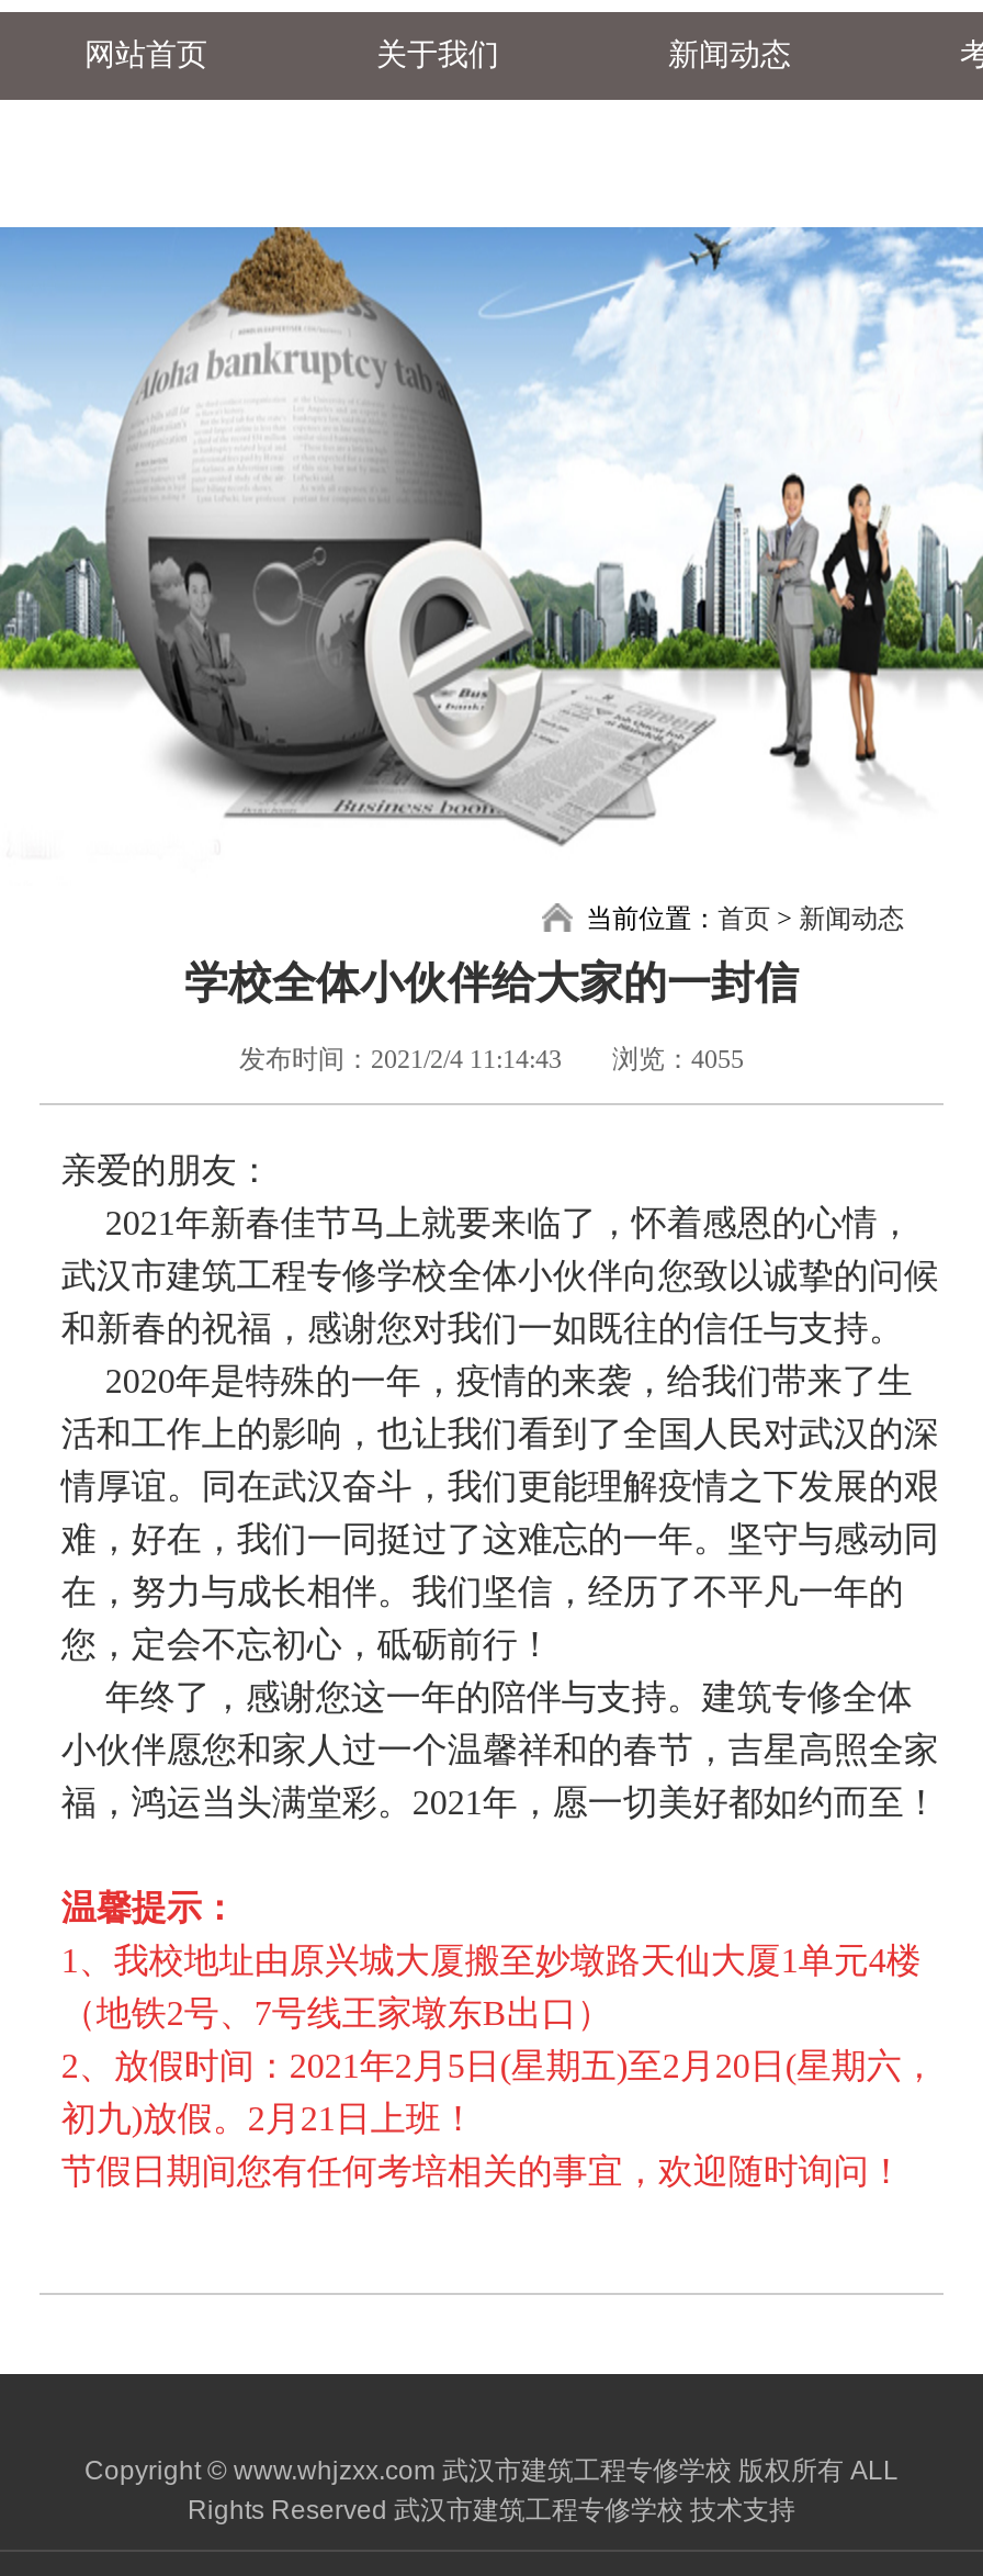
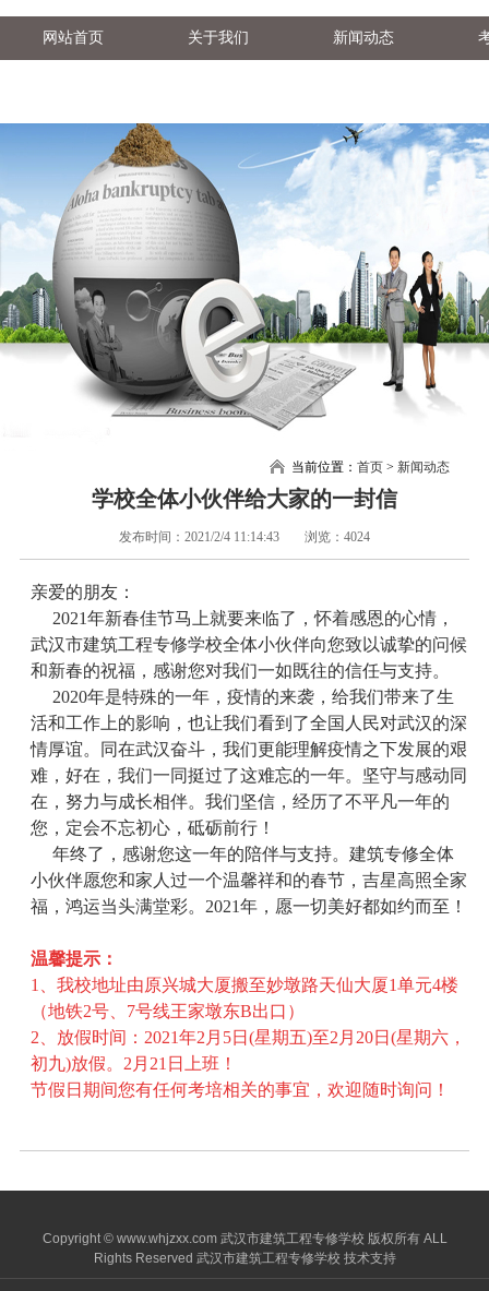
- 发布时间：2021/2/4 11:14:43 浏览：4055
+ 发布时间：2021/2/4 11:14:43 浏览：4024
